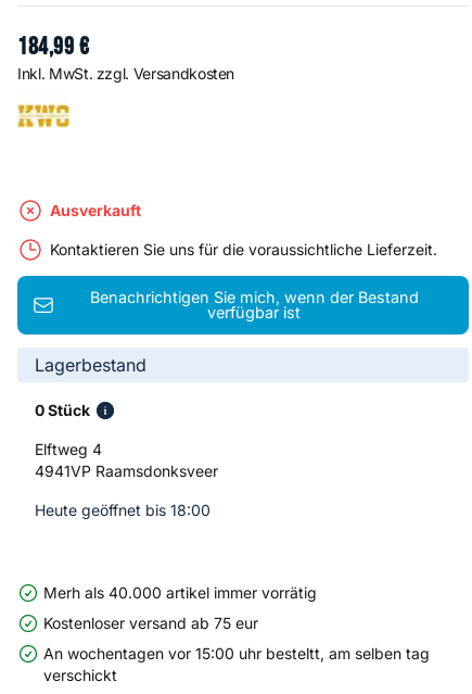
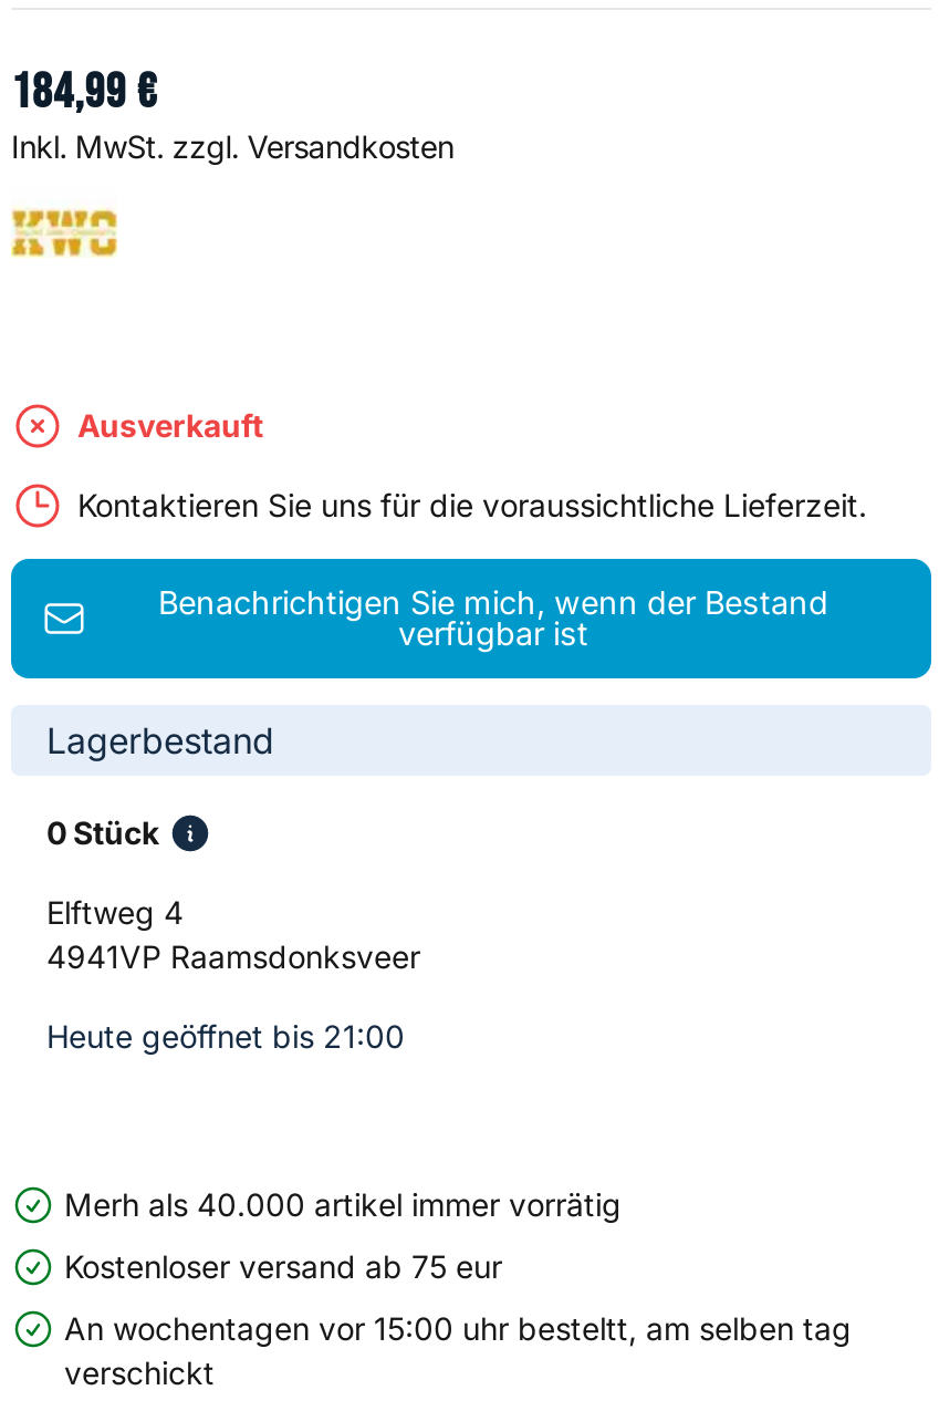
- Heute geöffnet bis 18:00
+ Heute geöffnet bis 21:00
